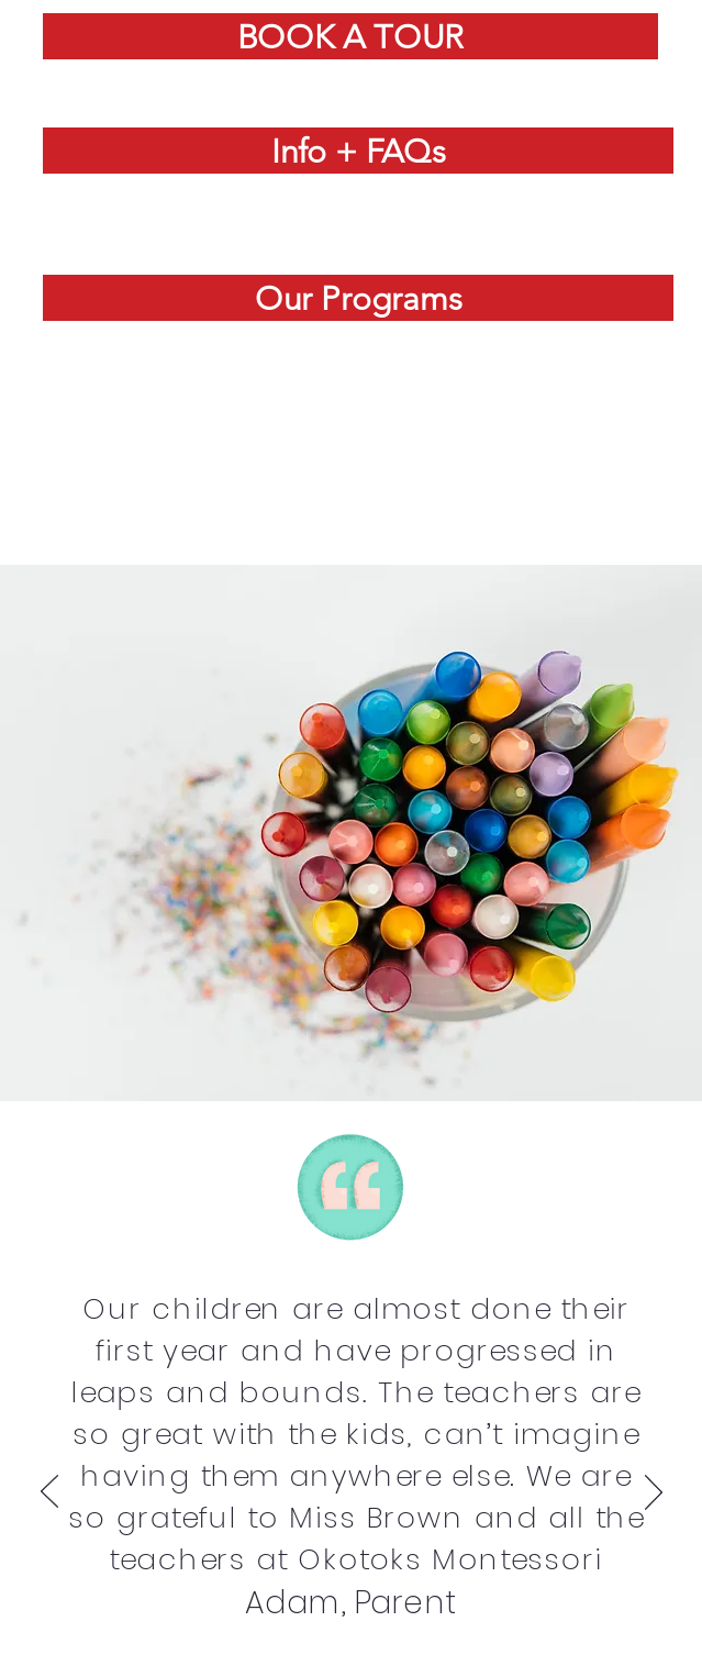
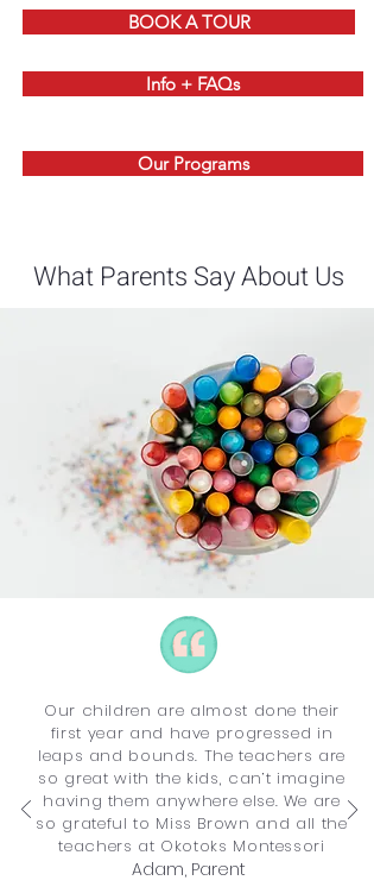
+ What Parents Say About Us
